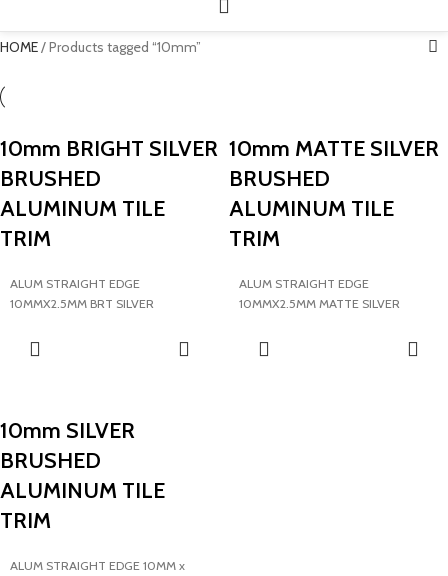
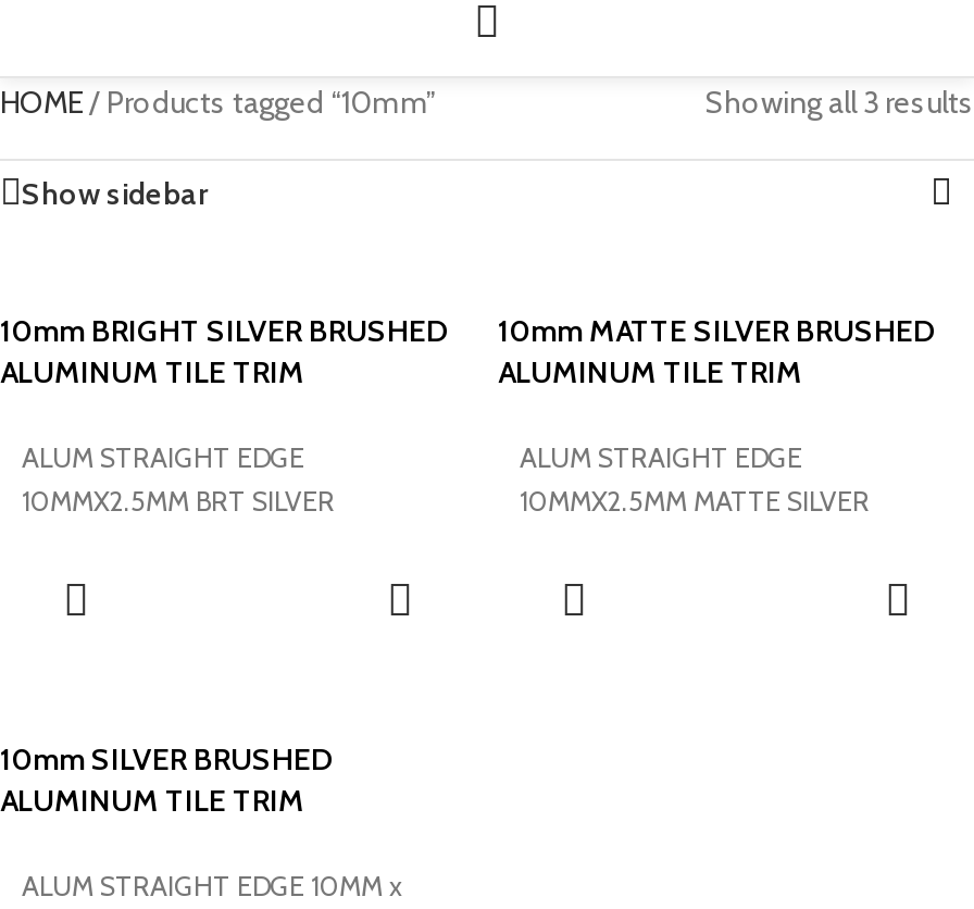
- 10mm BRIGHT SILVER
- BRUSHED
- ALUMINUM TILE
- TRIM
+ Showing all 3 results
+ Show sidebar
+ 10mm BRIGHT SILVER BRUSHED
+ ALUMINUM TILE TRIM
